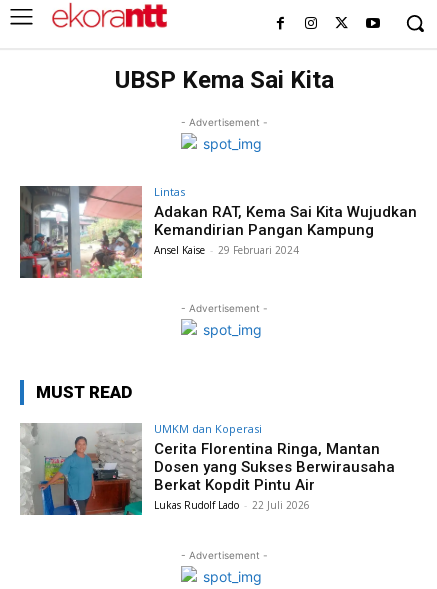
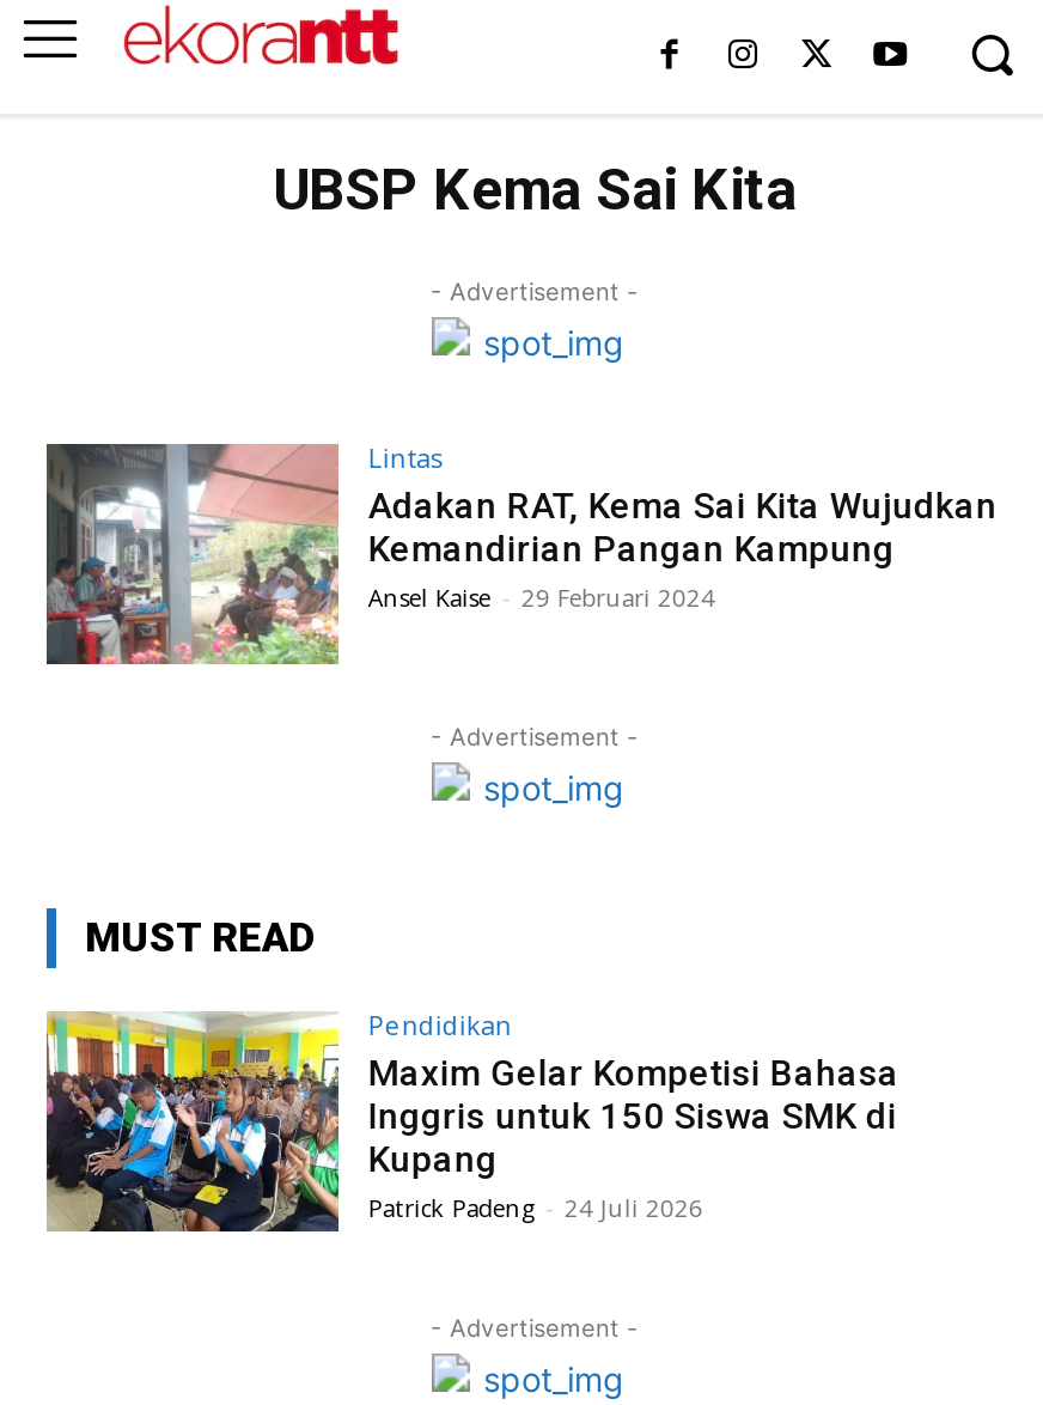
- [image]
- UMKM dan Koperasi
- Cerita Florentina Ringa, Mantan
- Dosen yang Sukses Berwirausaha
- Berkat Kopdit Pintu Air
- Lukas Rudolf Lado - 22 Juli 2026
+ [image]
+ Pendidikan
+ Maxim Gelar Kompetisi Bahasa
+ Inggris untuk 150 Siswa SMK di
+ Kupang
+ Patrick Padeng - 24 Juli 2026
